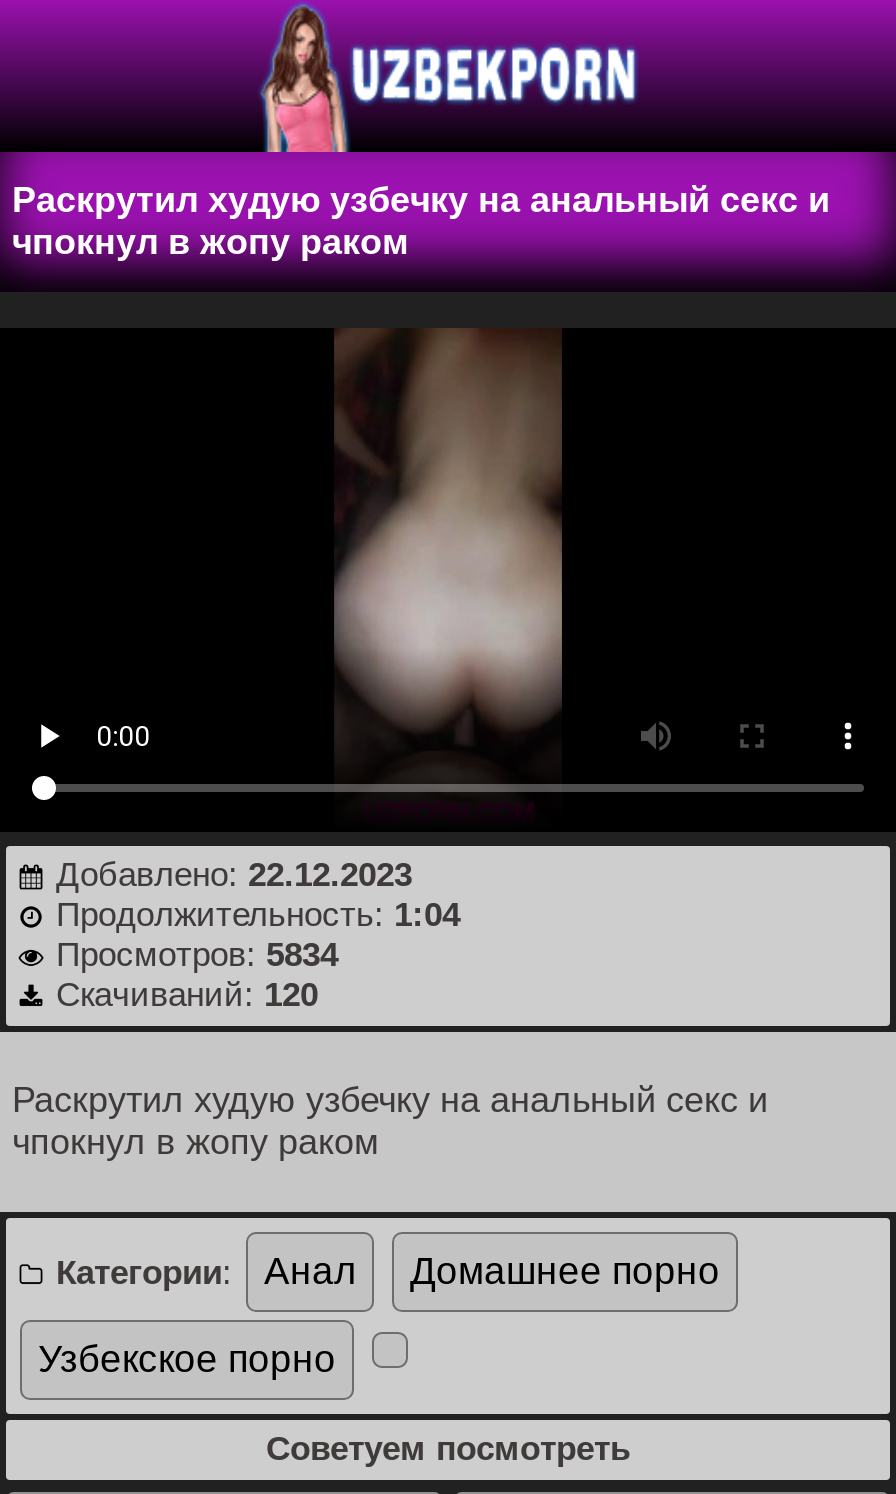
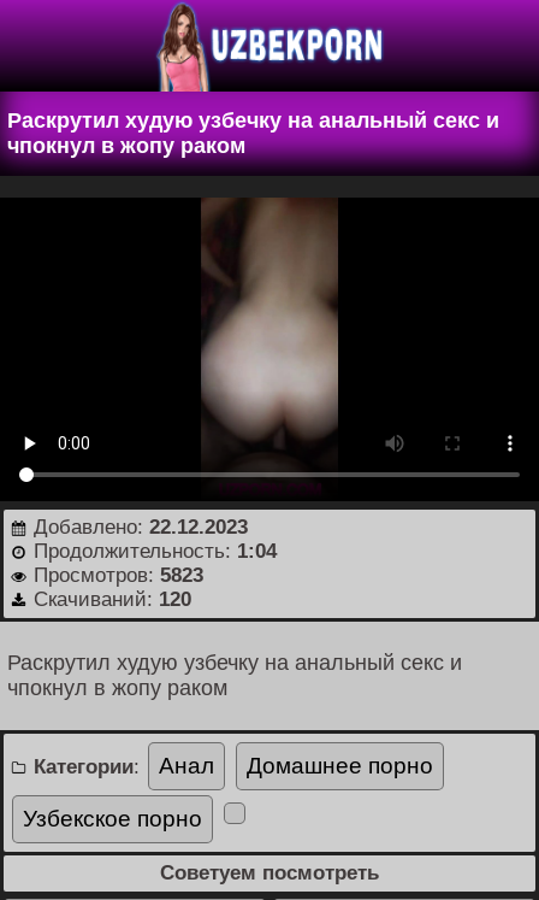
- Просмотров: 5834
+ Просмотров: 5823
